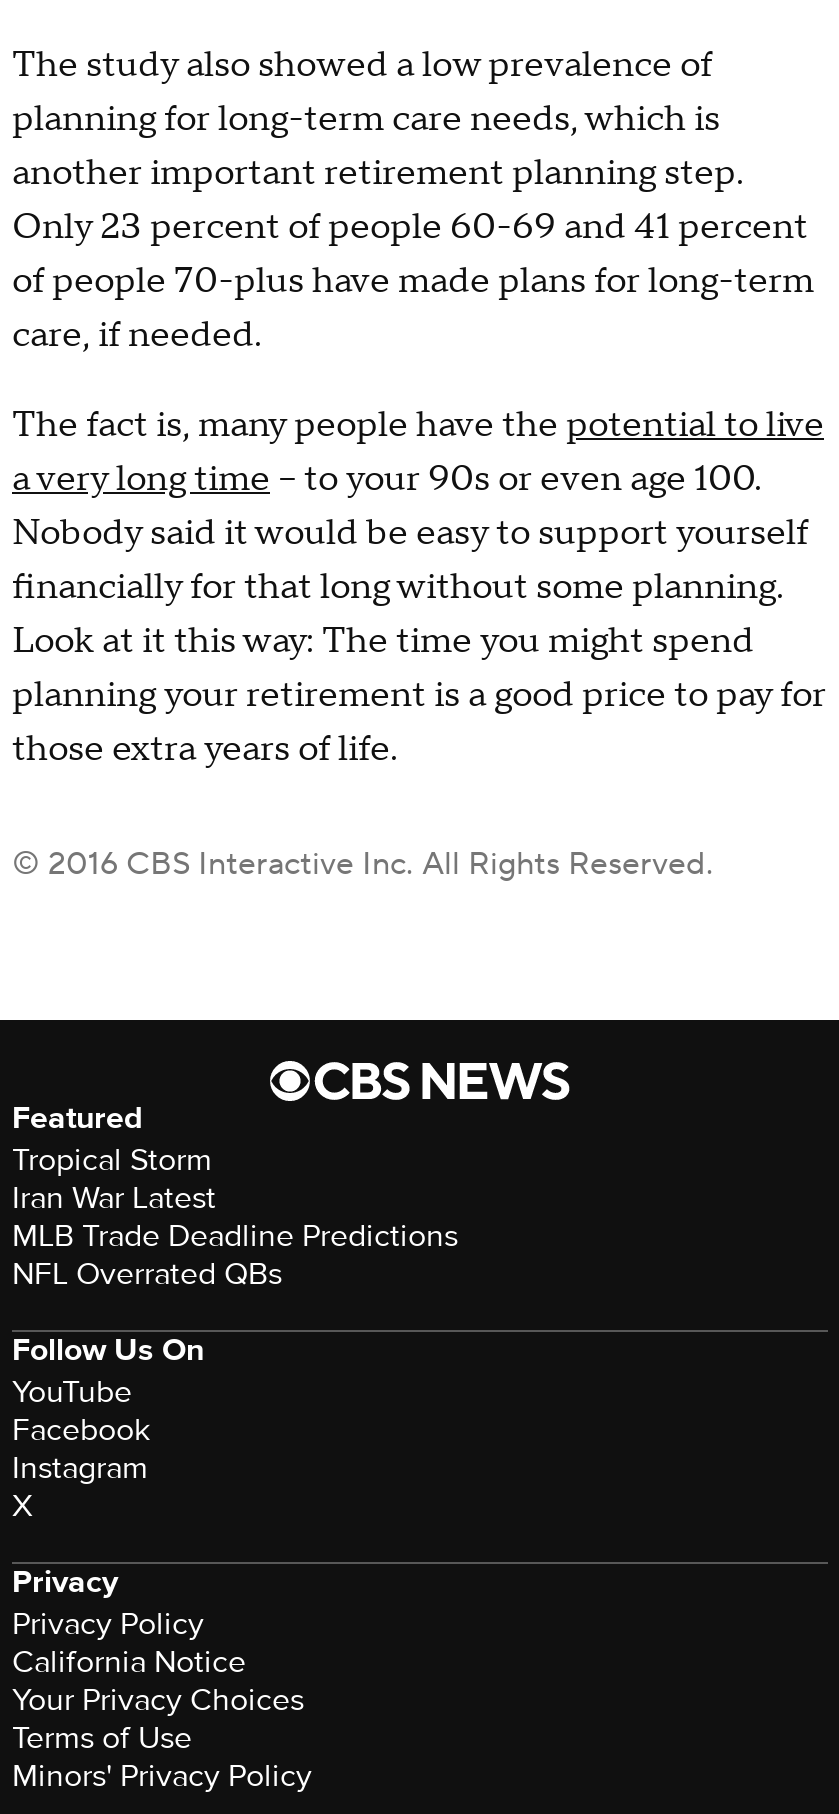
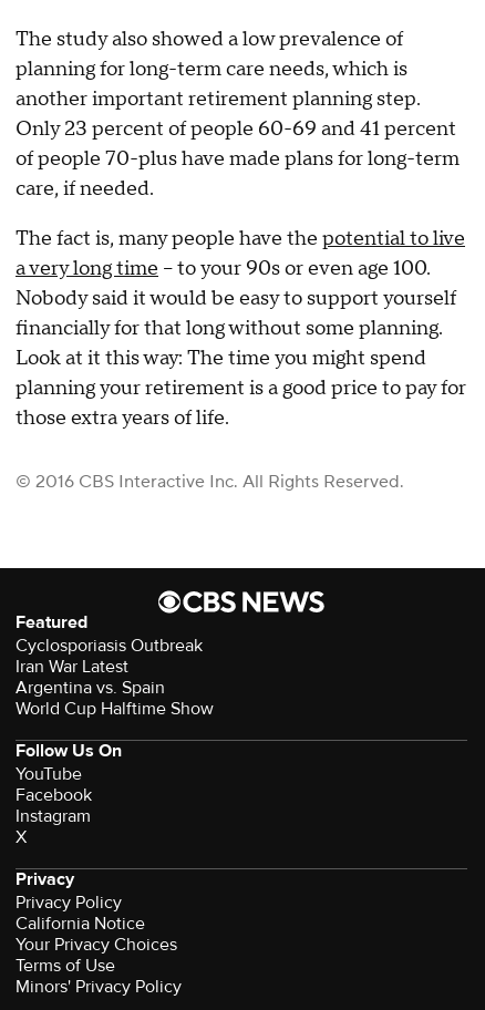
- Tropical Storm
+ Cyclosporiasis Outbreak

- MLB Trade Deadline Predictions
- NFL Overrated QBs
+ Argentina vs. Spain
+ World Cup Halftime Show
